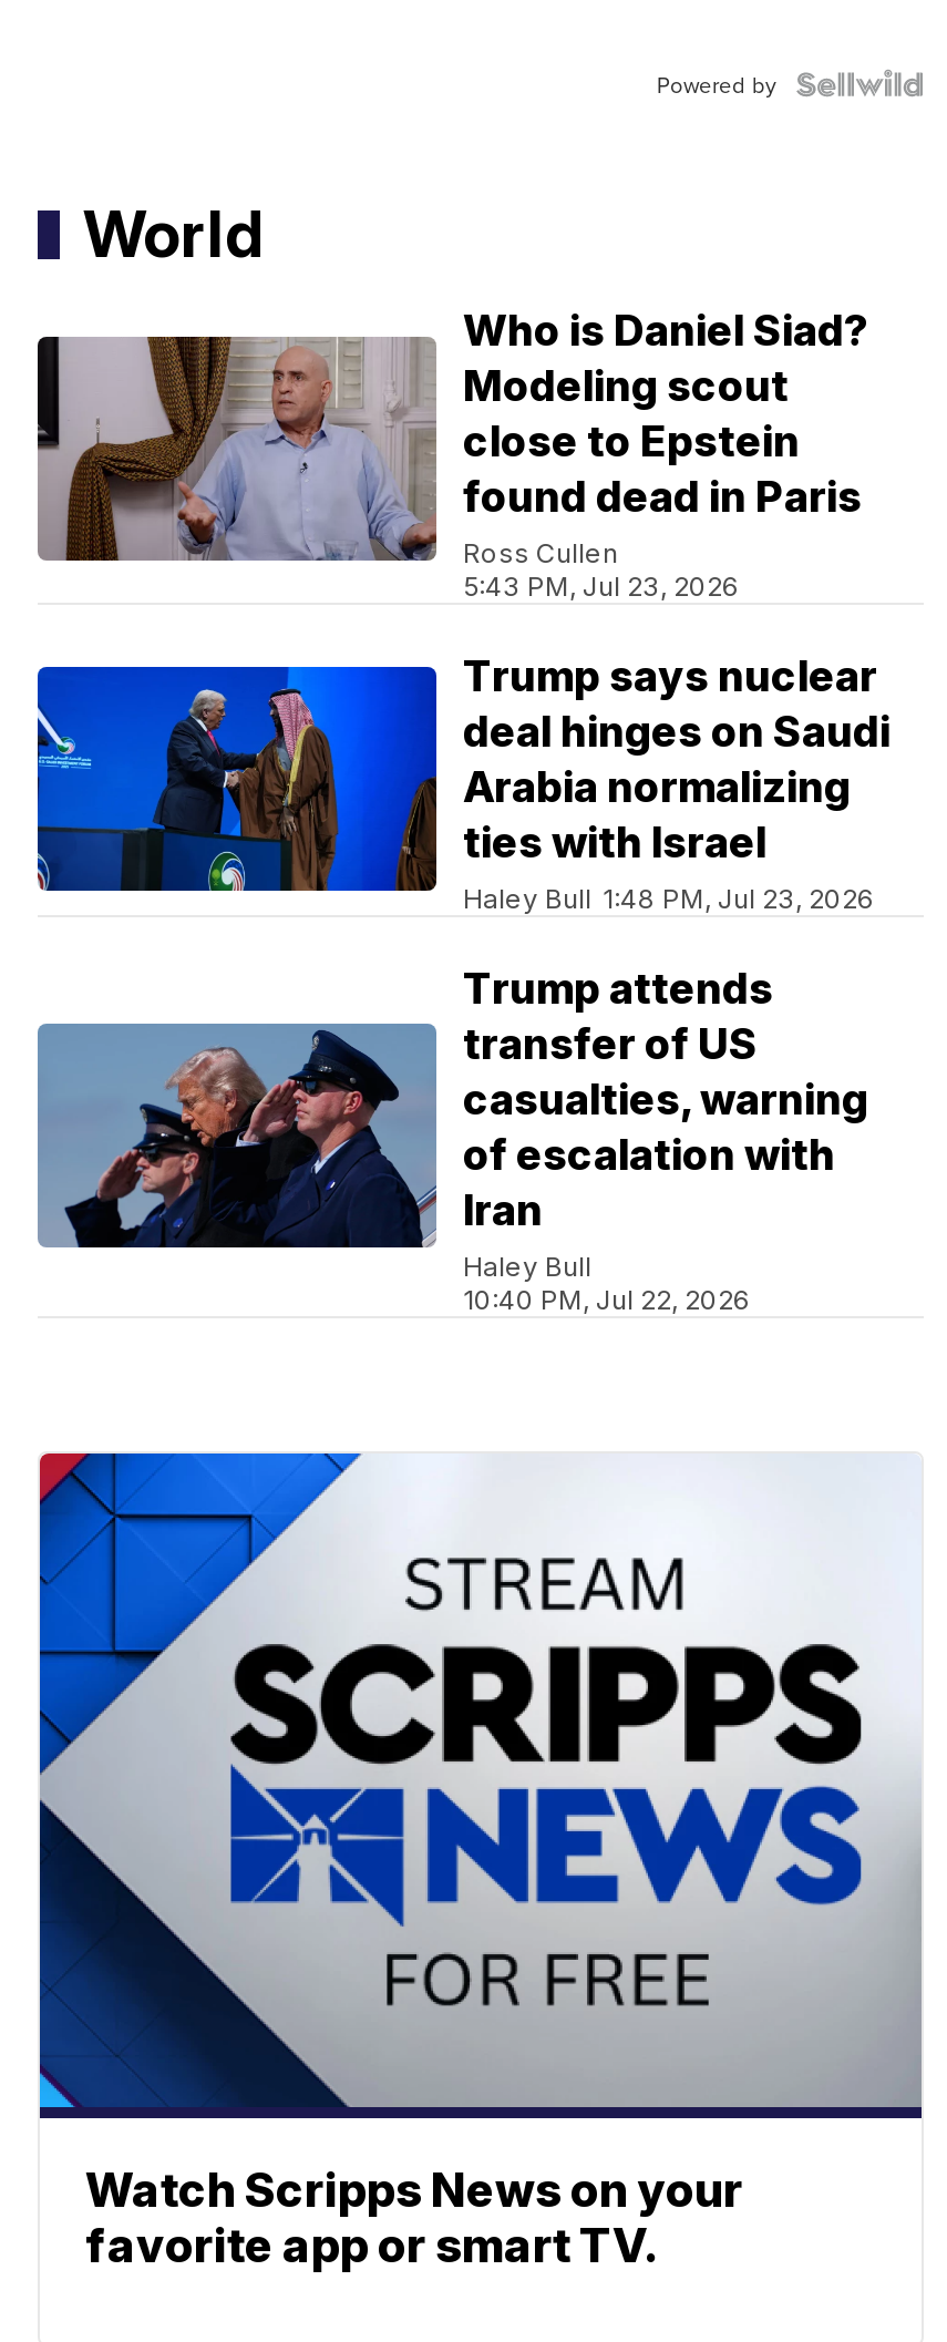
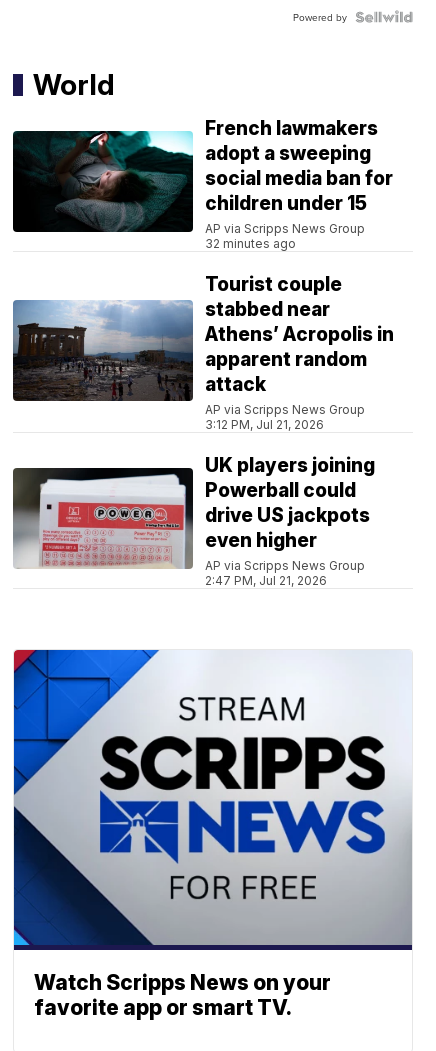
- [image]
- Who is Daniel Siad?
- Modeling scout
- close to Epstein
- found dead in Paris
- Ross Cullen
- 5:43 PM, Jul 23, 2026
+ [image]
+ French lawmakers
+ adopt a sweeping
+ social media ban for
+ children under 15
+ AP via Scripps News Group
+ 32 minutes ago

- [image]
- Trump says nuclear
- deal hinges on Saudi
- Arabia normalizing
- ties with Israel
- Haley Bull 1:48 PM, Jul 23, 2026
+ [image]
+ Tourist couple
+ stabbed near
+ Athens’ Acropolis in
+ apparent random
+ attack
+ AP via Scripps News Group
+ 3:12 PM, Jul 21, 2026

- [image]
- Trump attends
- transfer of US
- casualties, warning
- of escalation with
- Iran
- Haley Bull
- 10:40 PM, Jul 22, 2026
+ [image]
+ UK players joining
+ Powerball could
+ drive US jackpots
+ even higher
+ AP via Scripps News Group
+ 2:47 PM, Jul 21, 2026
